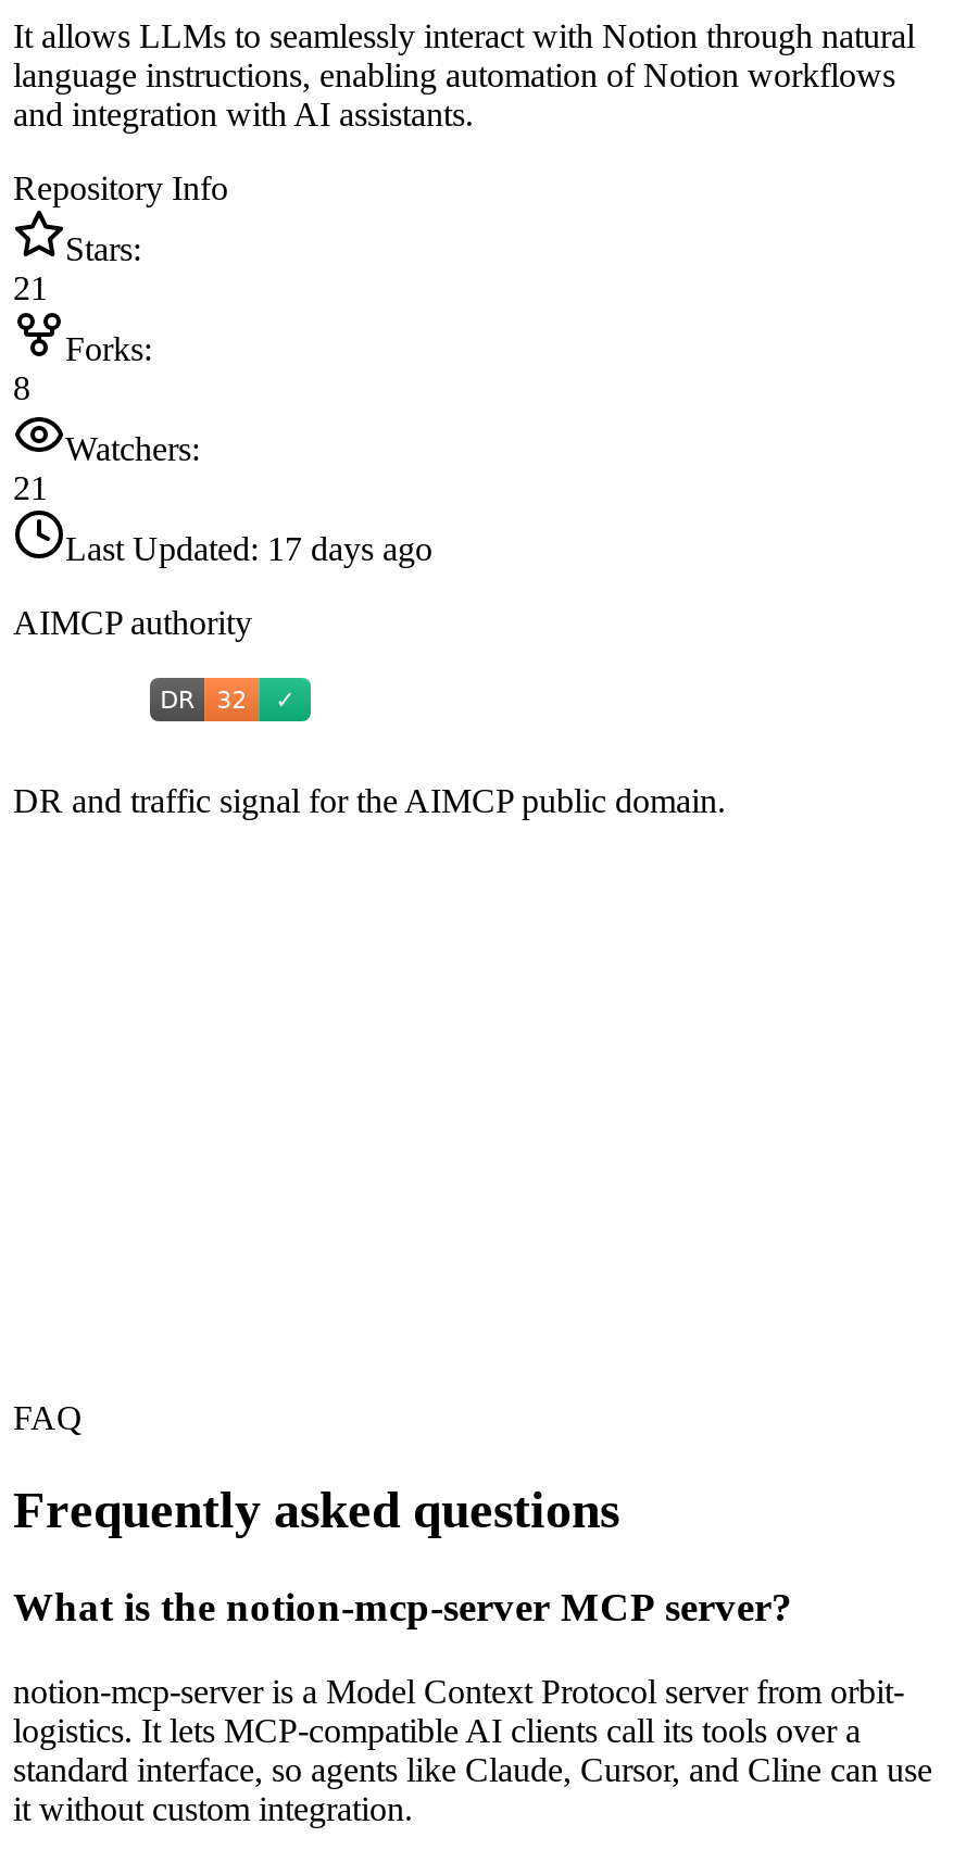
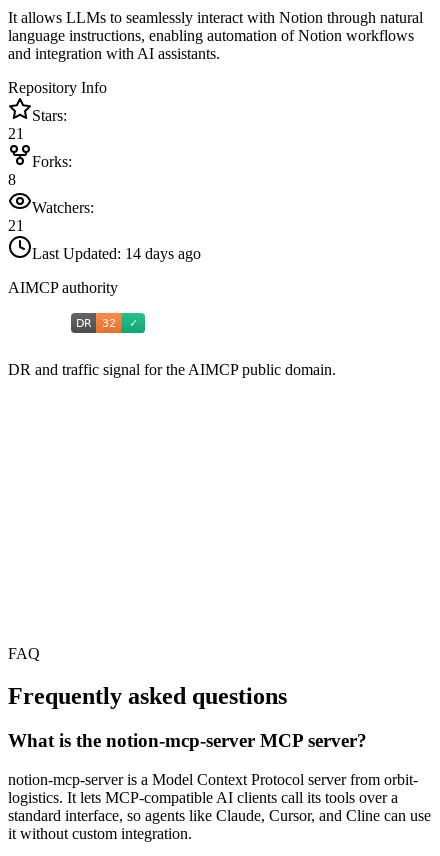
- Last Updated: 17 days ago
+ Last Updated: 14 days ago
